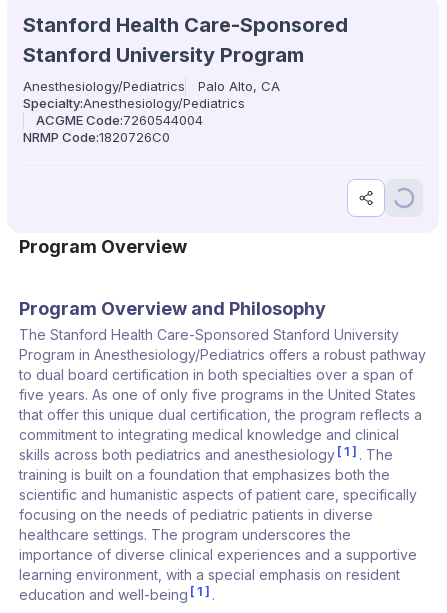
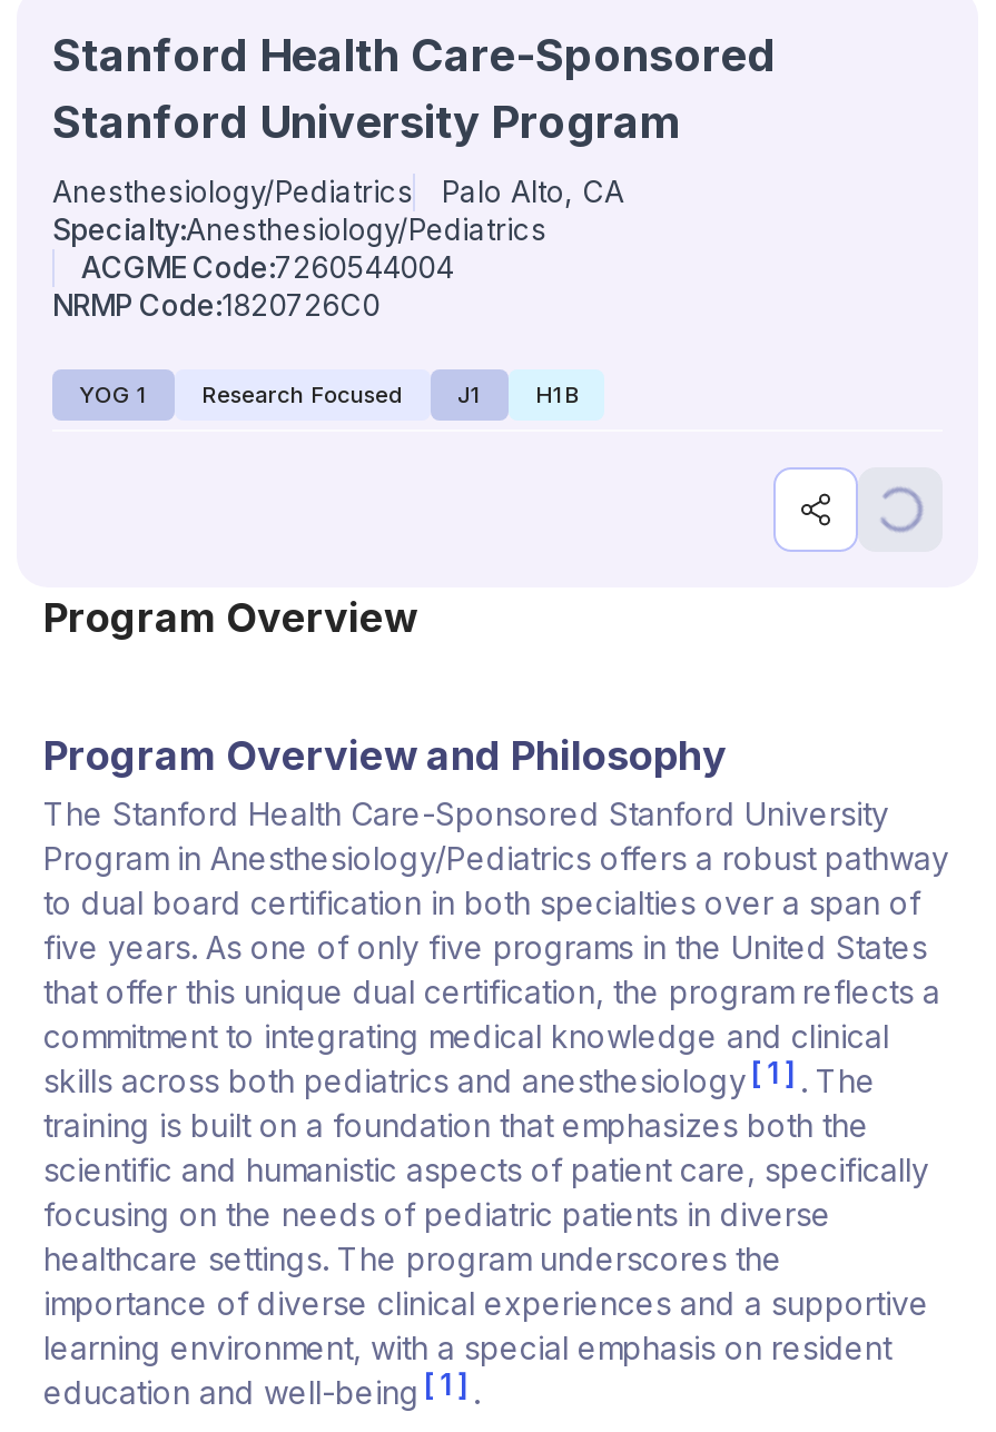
+ YOG 1
+ Research Focused
+ J1
+ H1B
